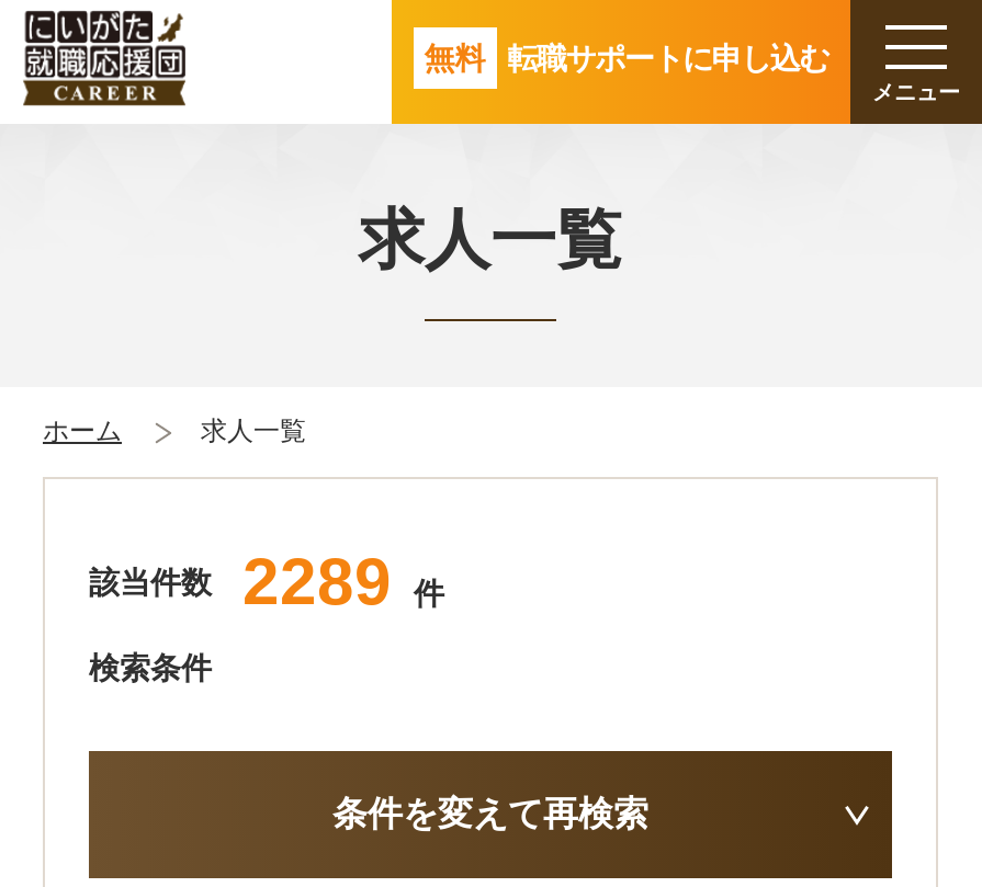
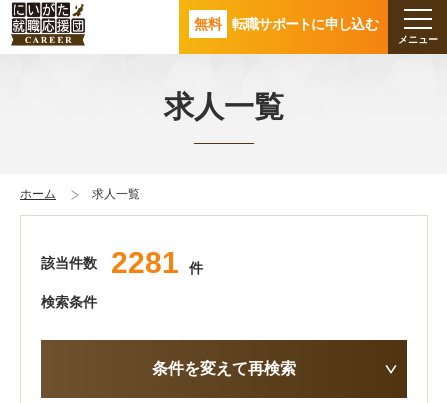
- 2289
+ 2281
